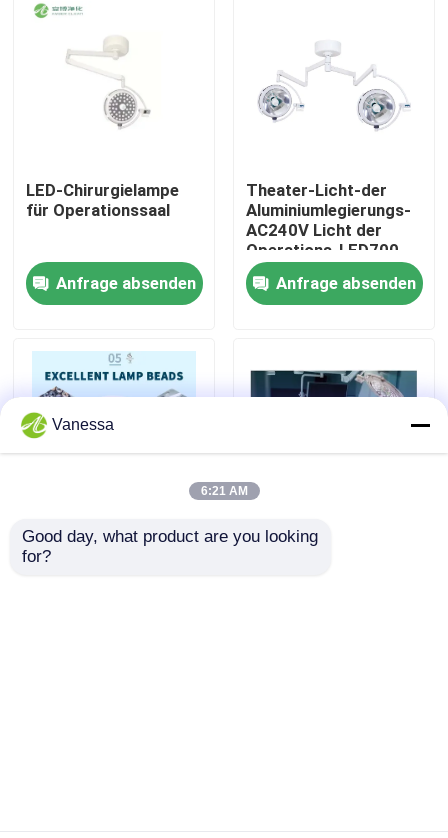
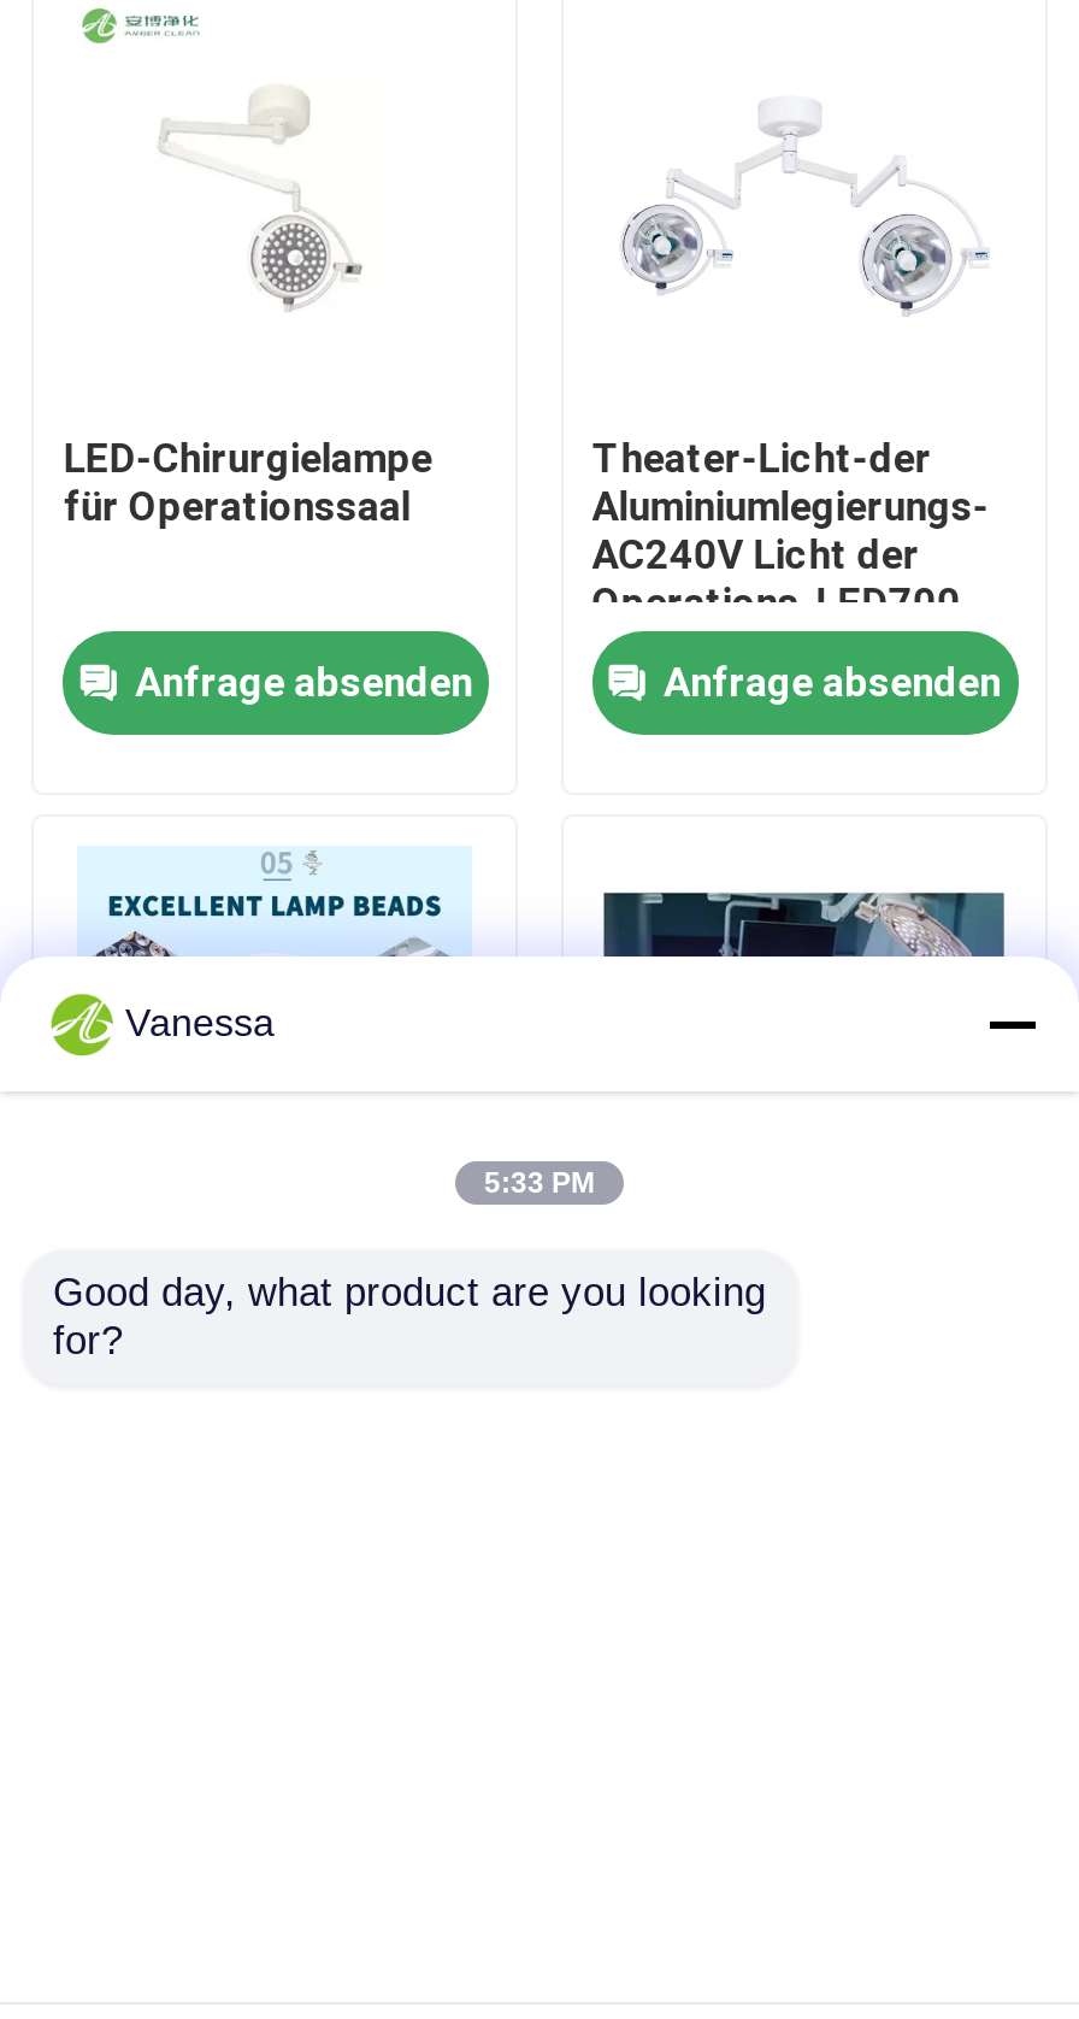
- 6:21 AM
+ 5:33 PM
